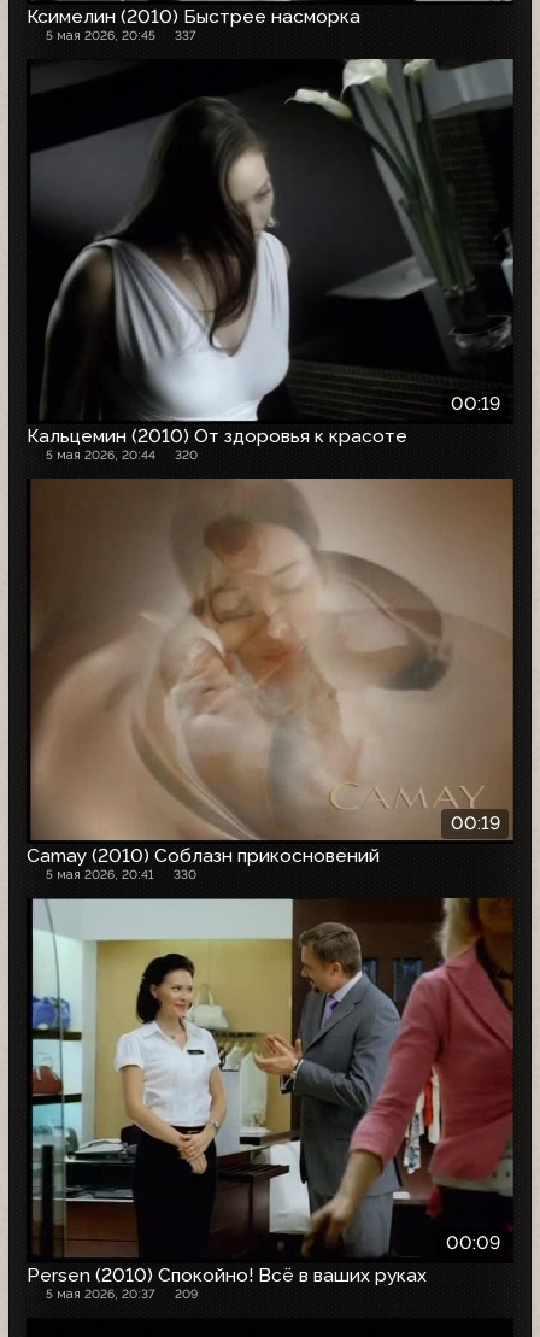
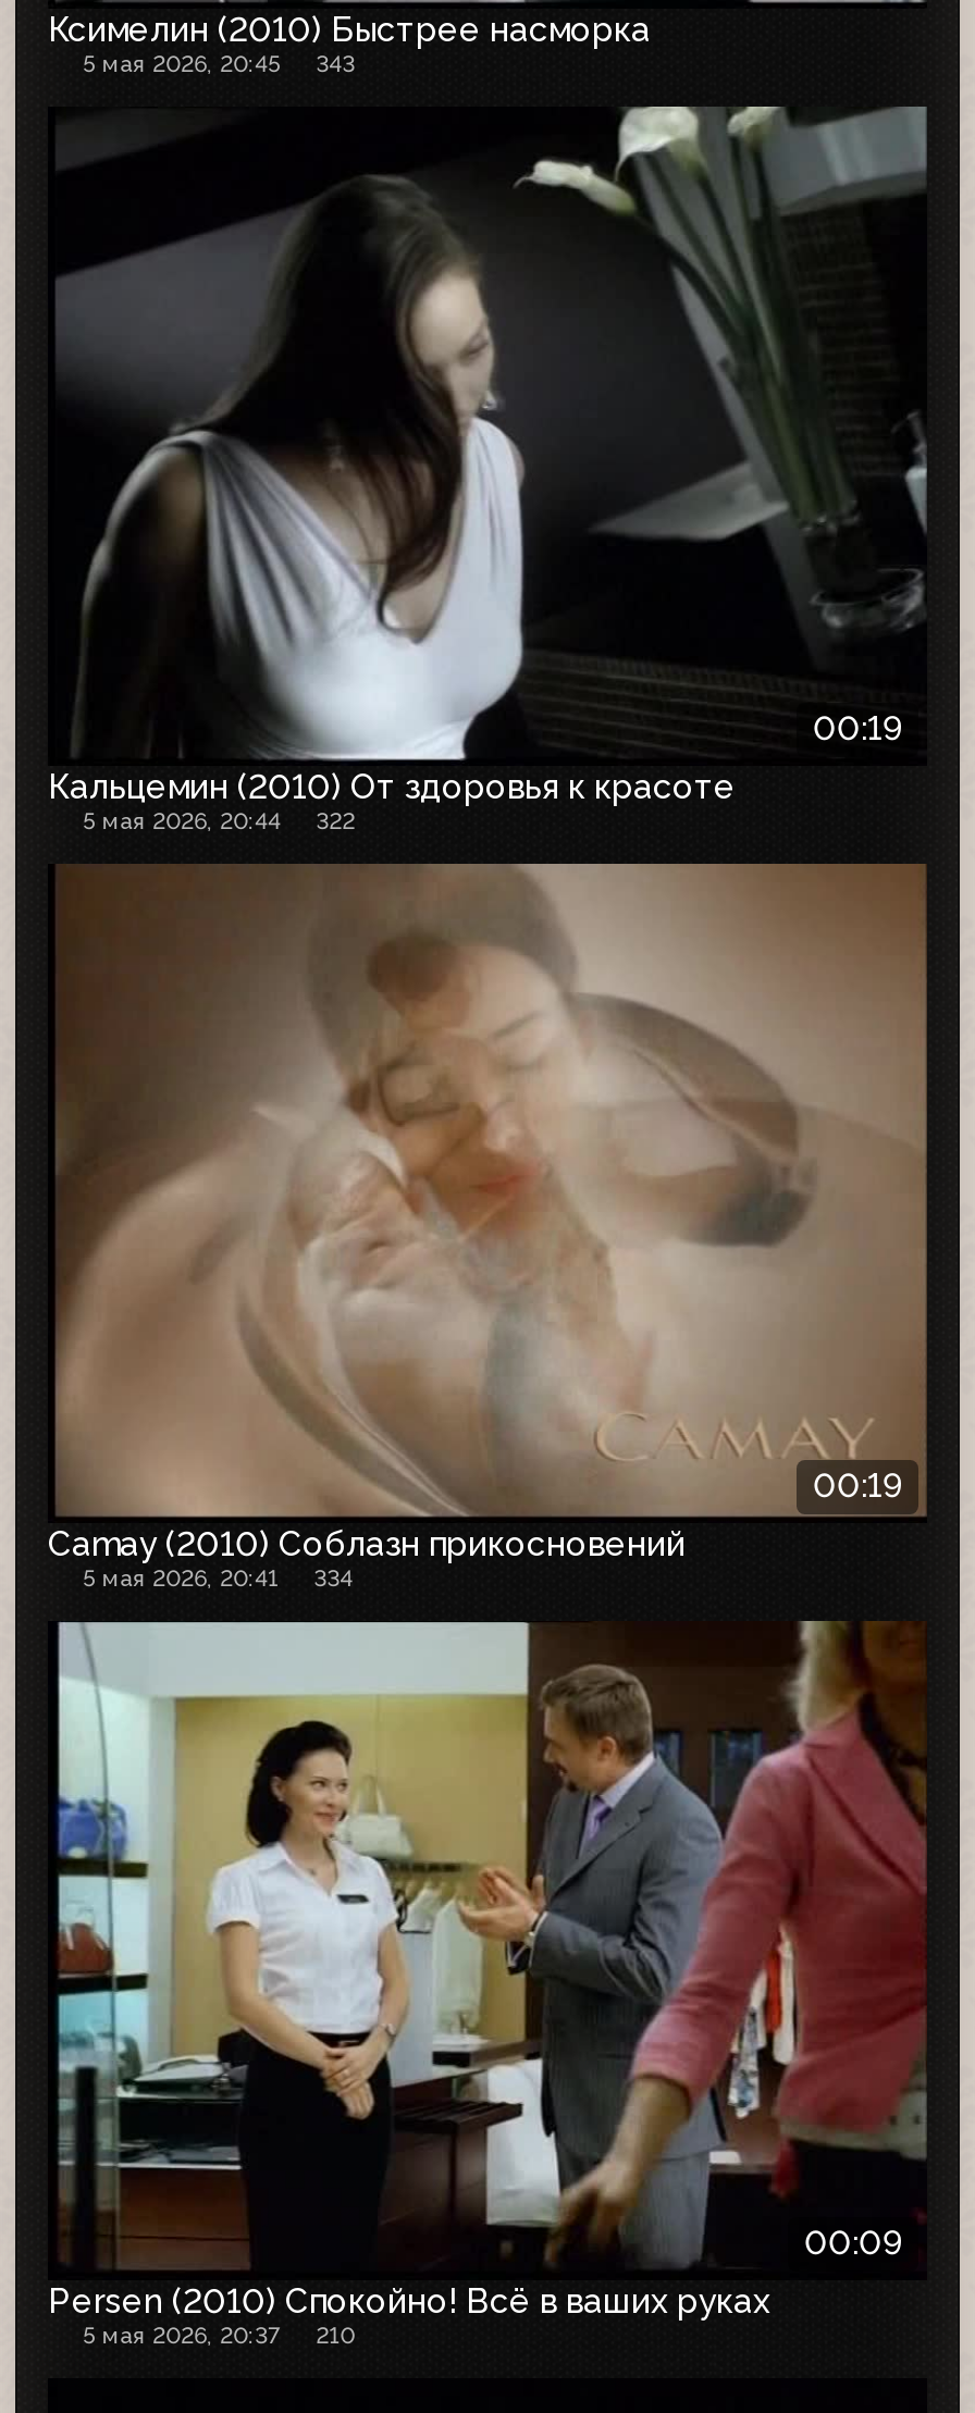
- 5 мая 2026, 20:45 337
+ 5 мая 2026, 20:45 343

- 5 мая 2026, 20:44 320
+ 5 мая 2026, 20:44 322

- 5 мая 2026, 20:41 330
+ 5 мая 2026, 20:41 334

- 5 мая 2026, 20:37 209
+ 5 мая 2026, 20:37 210
